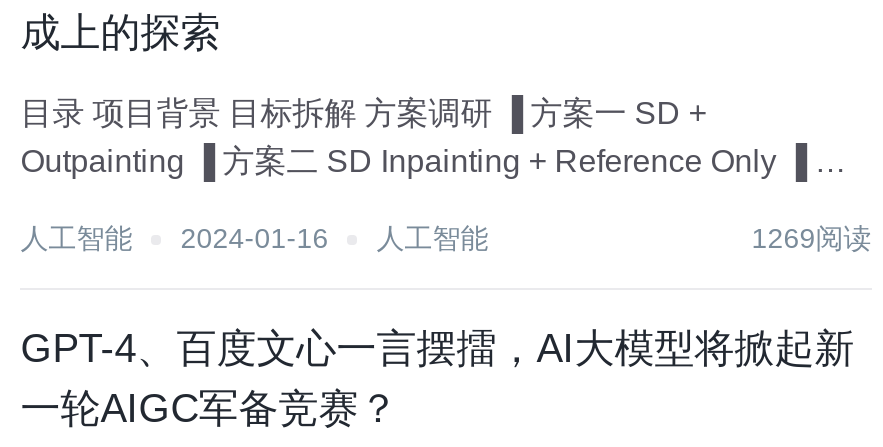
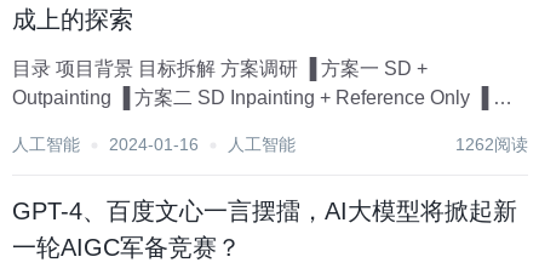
- 1269阅读
+ 1262阅读
